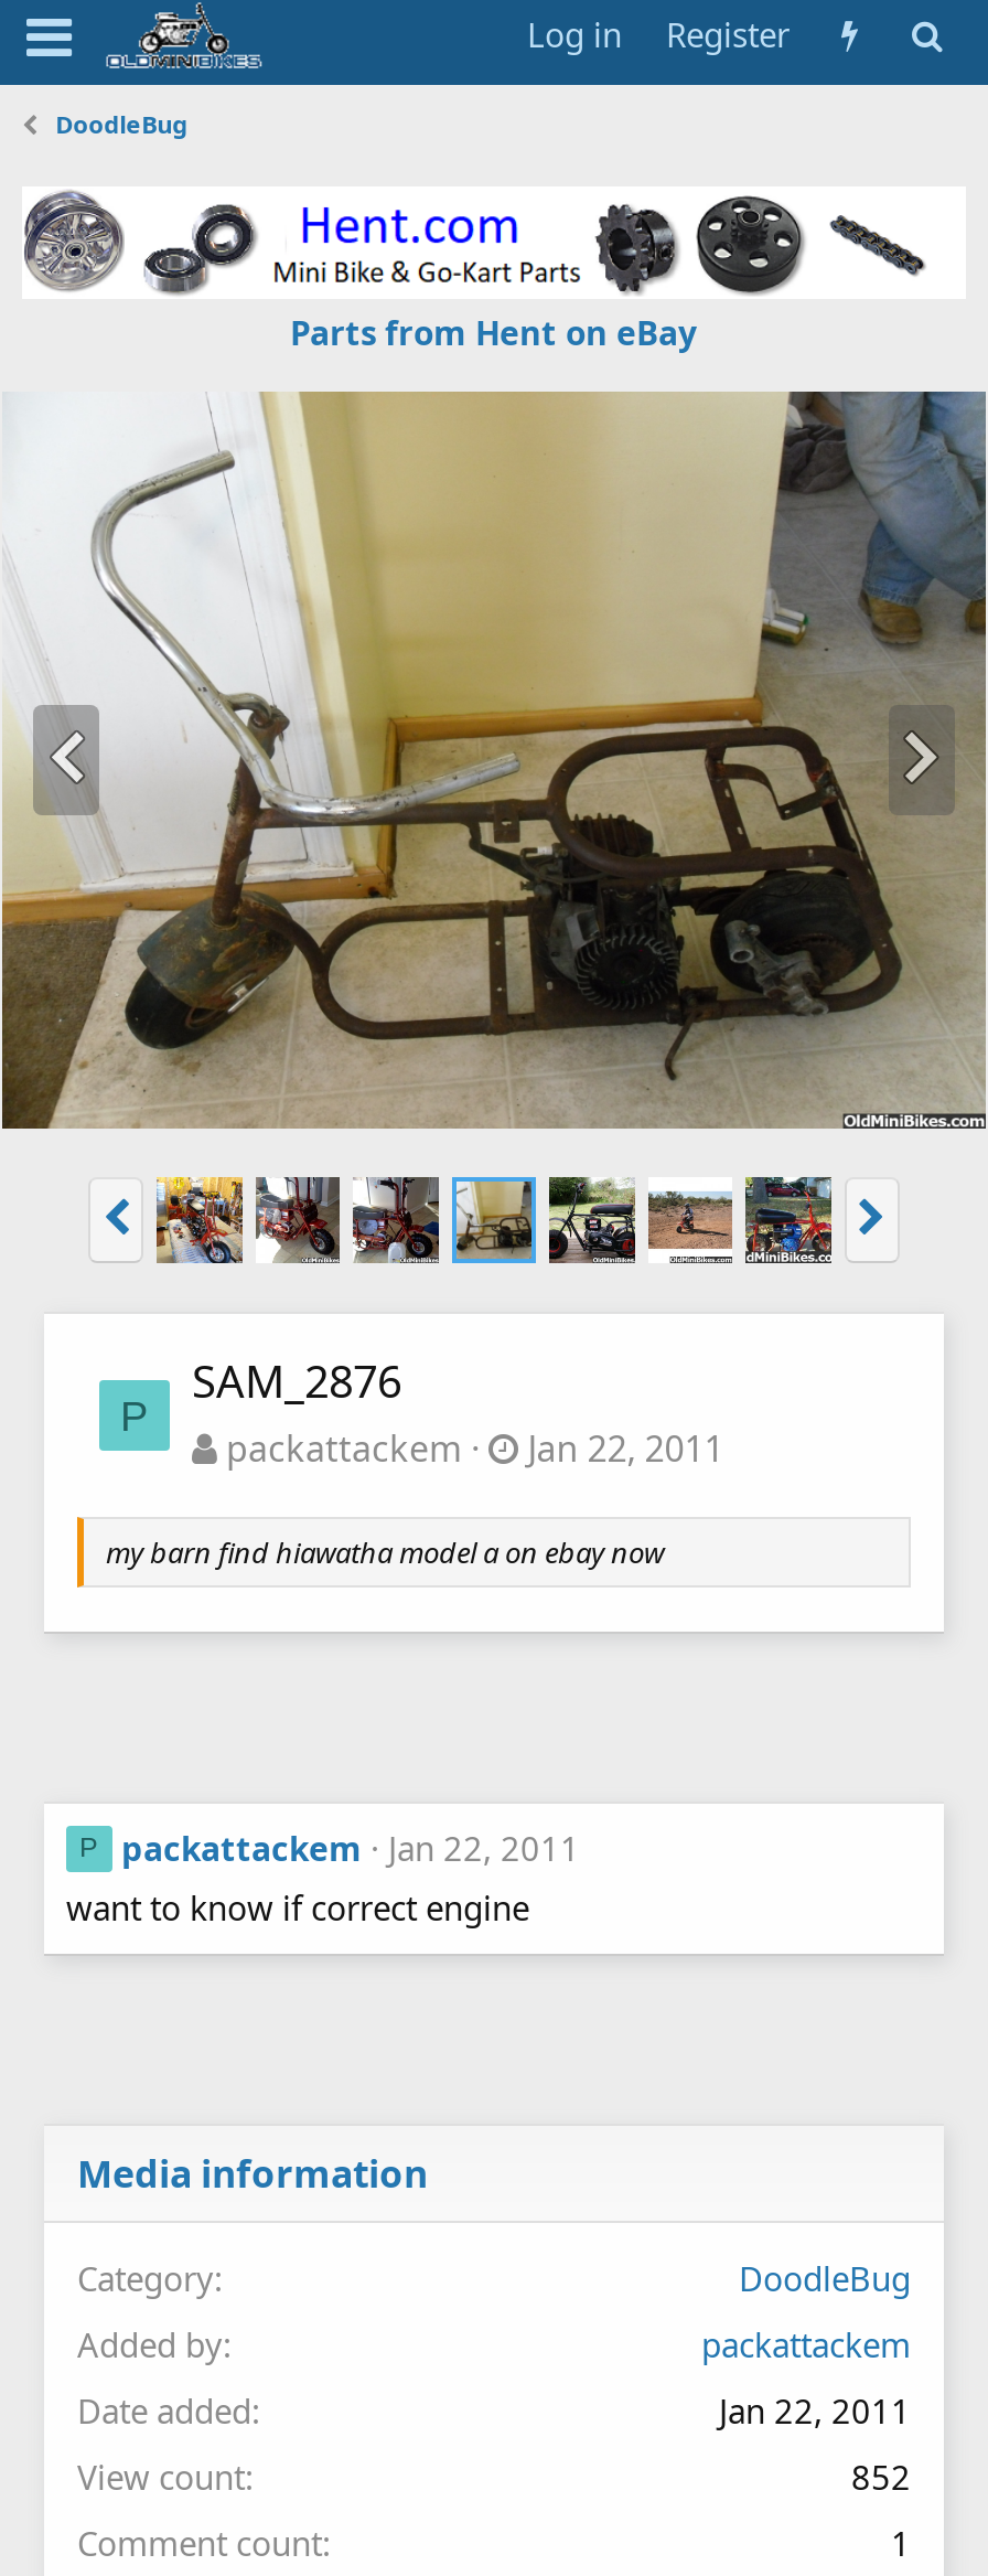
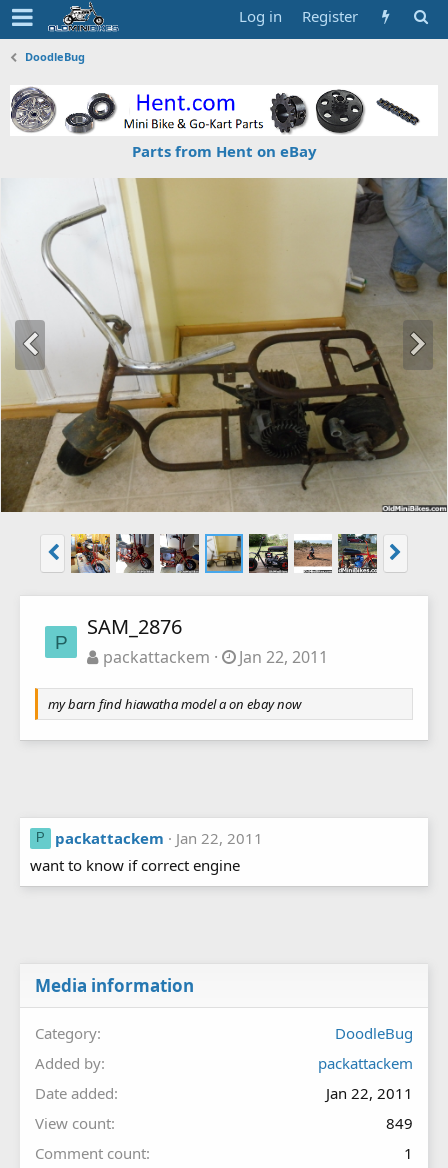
- 852
+ 849
